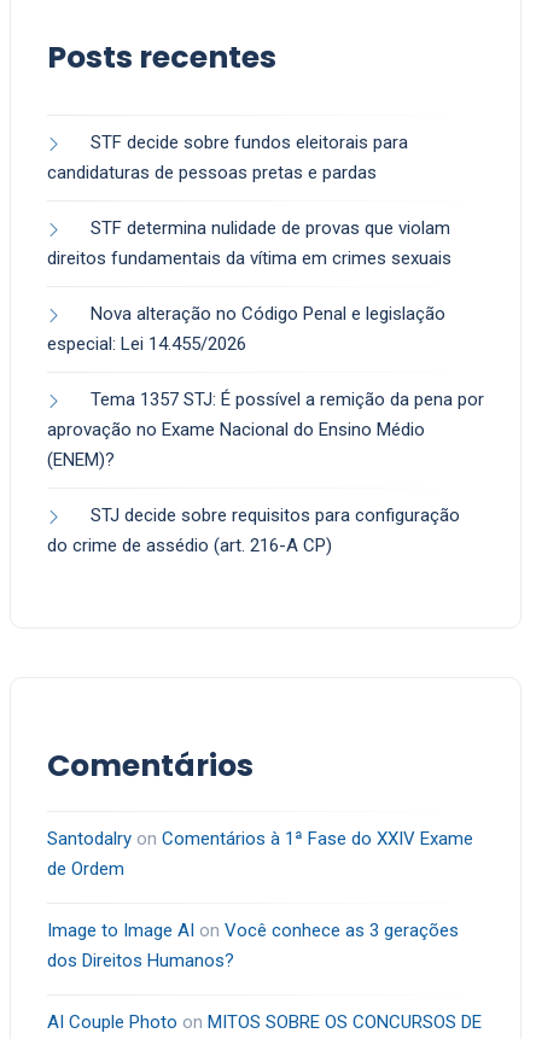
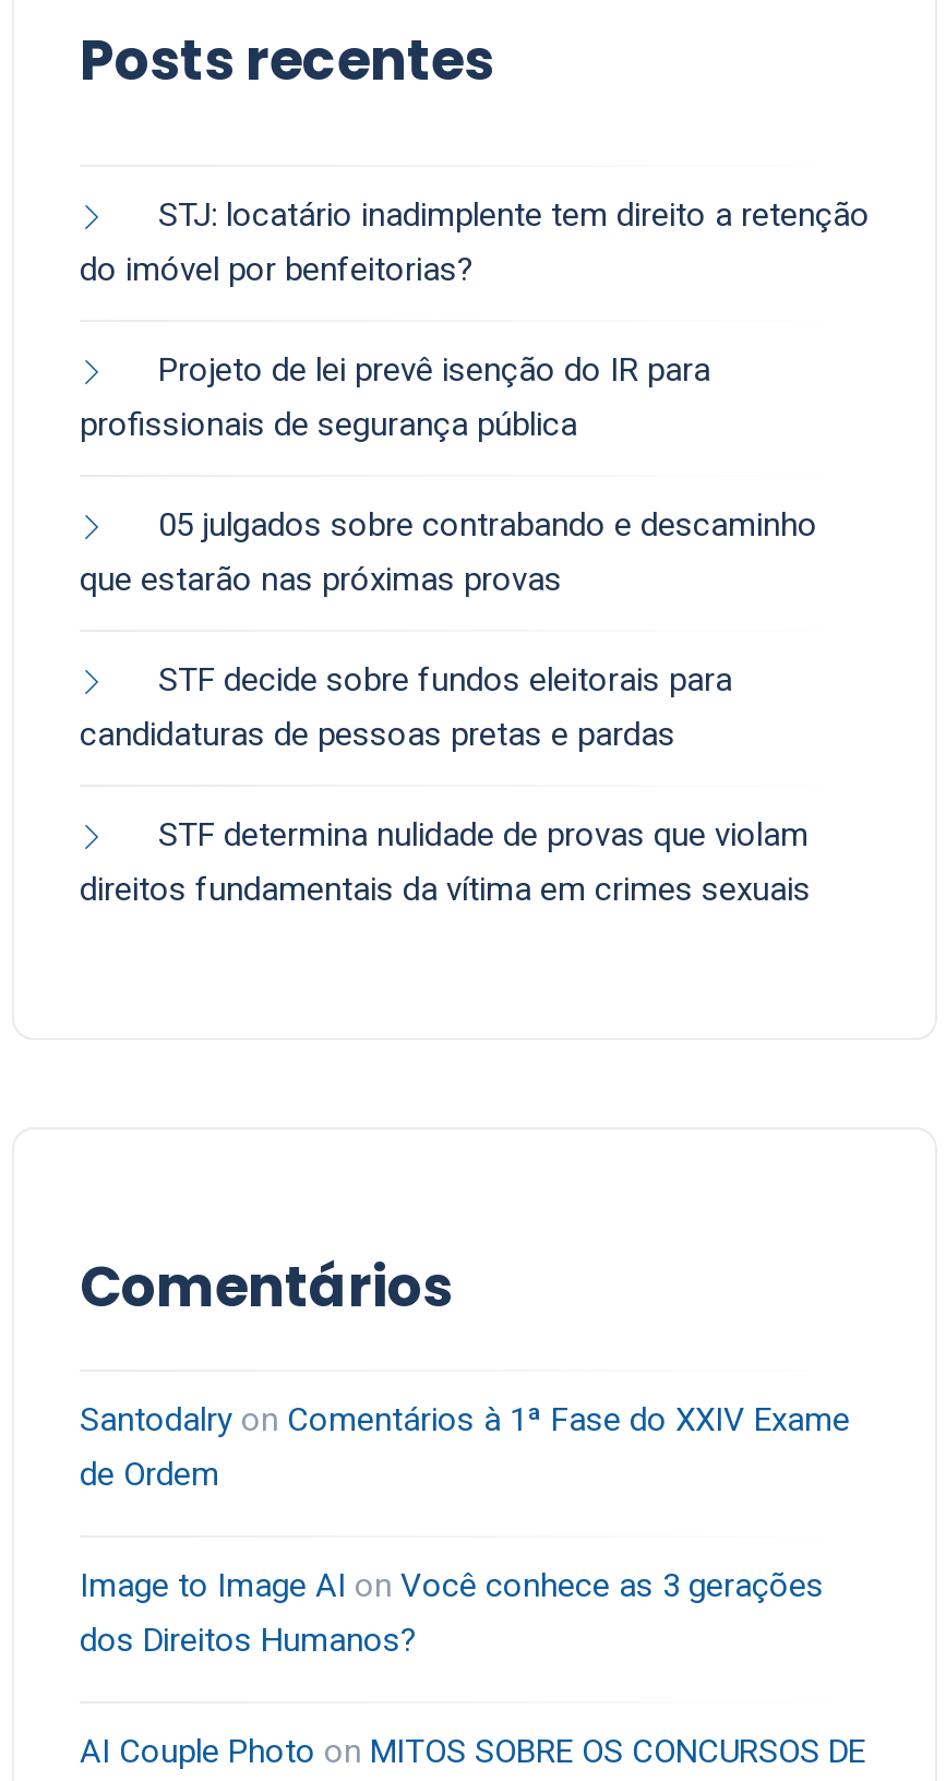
+ STJ: locatário inadimplente tem direito a retenção
+ do imóvel por benfeitorias?
+ Projeto de lei prevê isenção do IR para
+ profissionais de segurança pública
+ 05 julgados sobre contrabando e descaminho
+ que estarão nas próximas provas

moved down: STF decide sobre fundos eleitorais para | candidaturas de pessoas pretas e pardas | STF determina nulidade de provas que violam | direitos fundamentais da vítima em crimes sexuais

- Nova alteração no Código Penal e legislação
- especial: Lei 14.455/2026
- Tema 1357 STJ: É possível a remição da pena por
- aprovação no Exame Nacional do Ensino Médio
- (ENEM)?
- STJ decide sobre requisitos para configuração
- do crime de assédio (art. 216-A CP)
